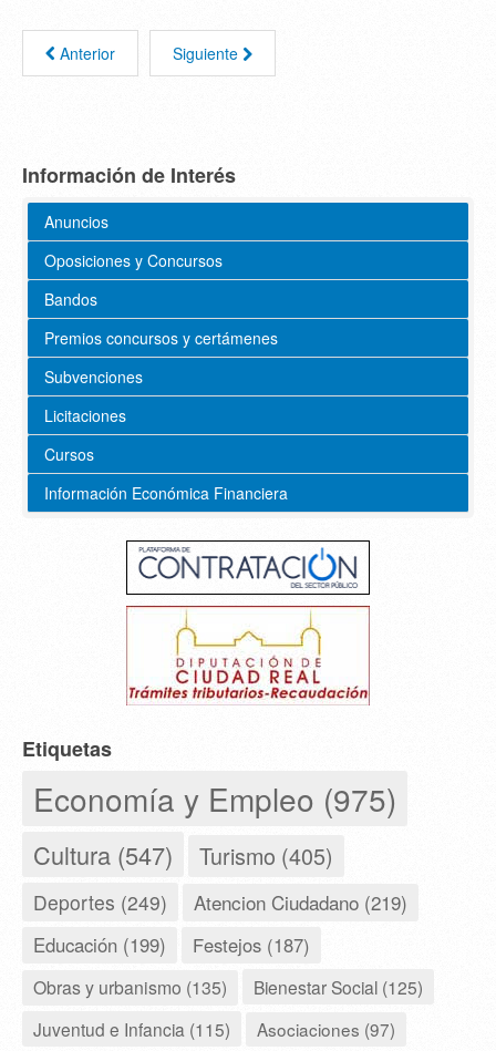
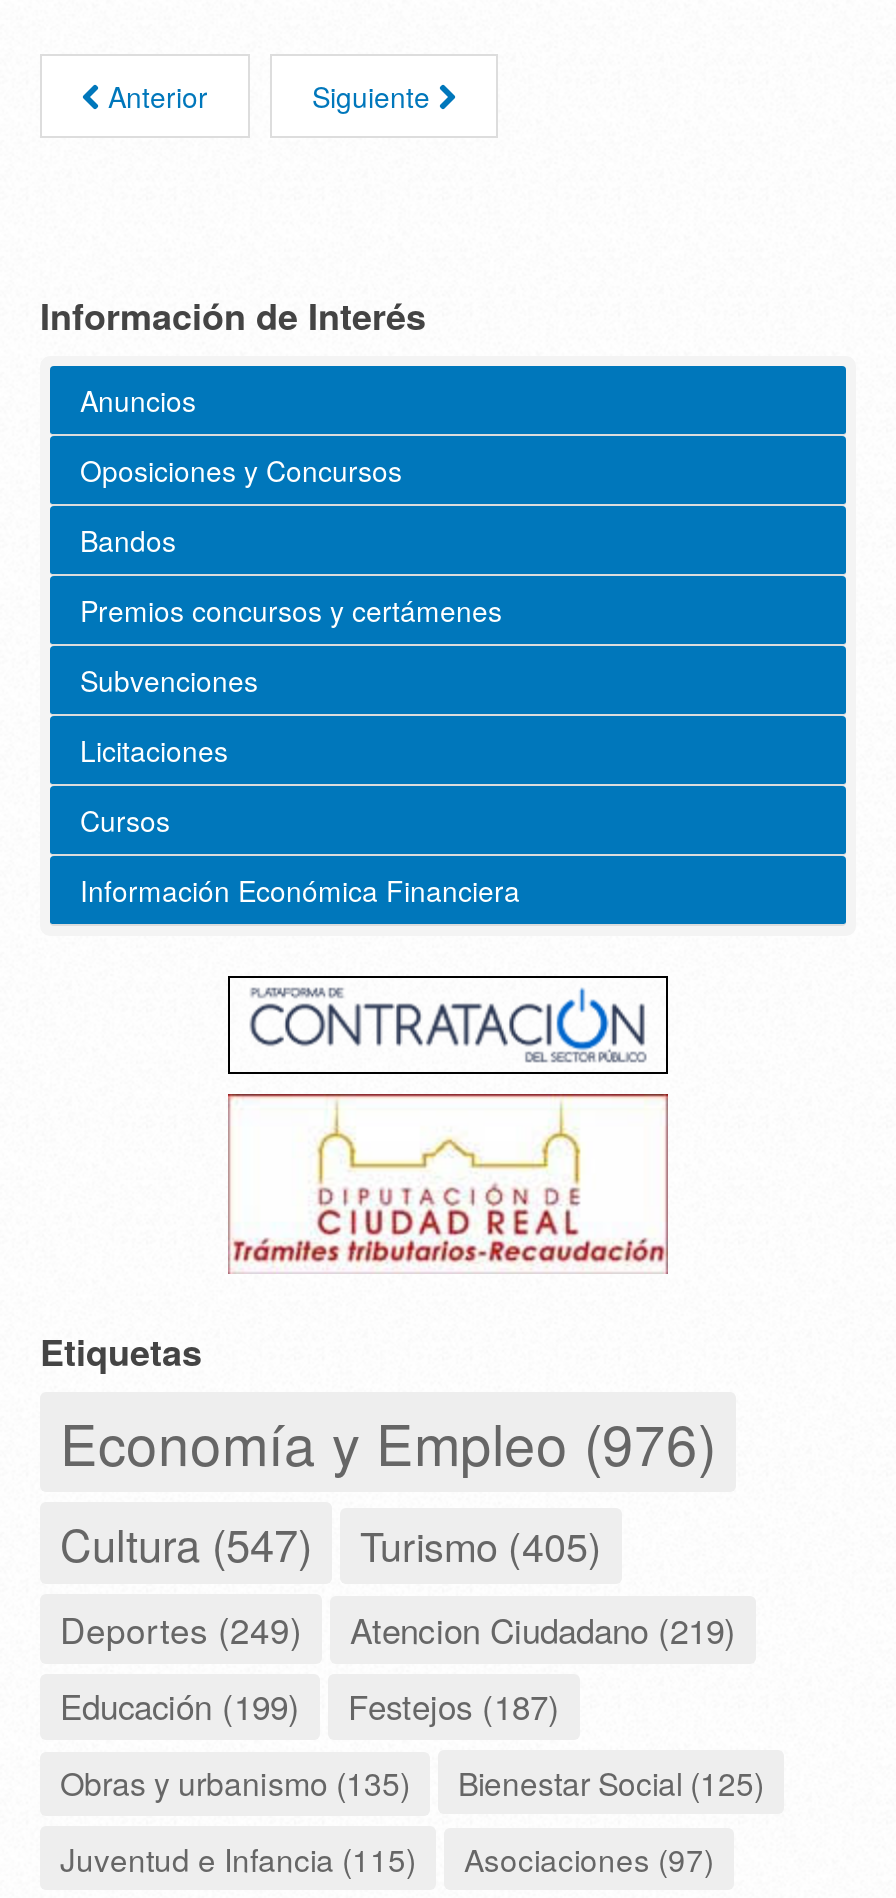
- Economía y Empleo (975)
+ Economía y Empleo (976)
